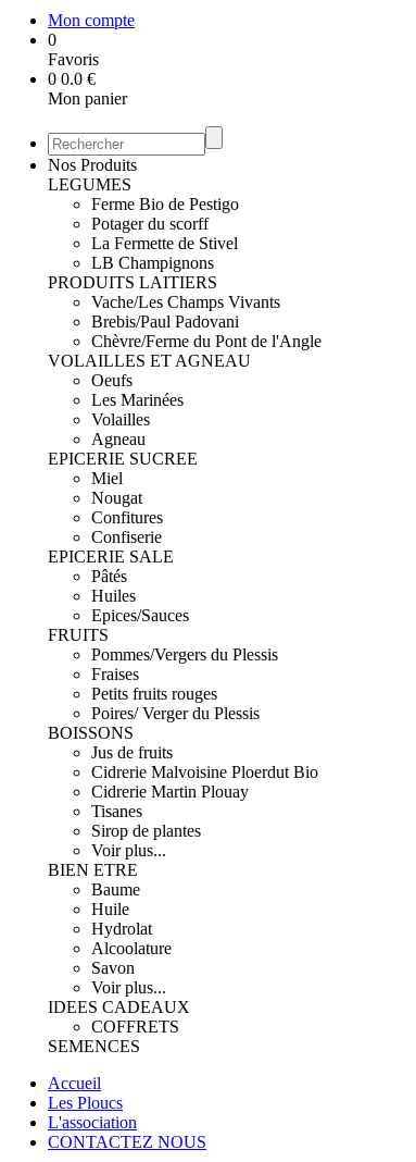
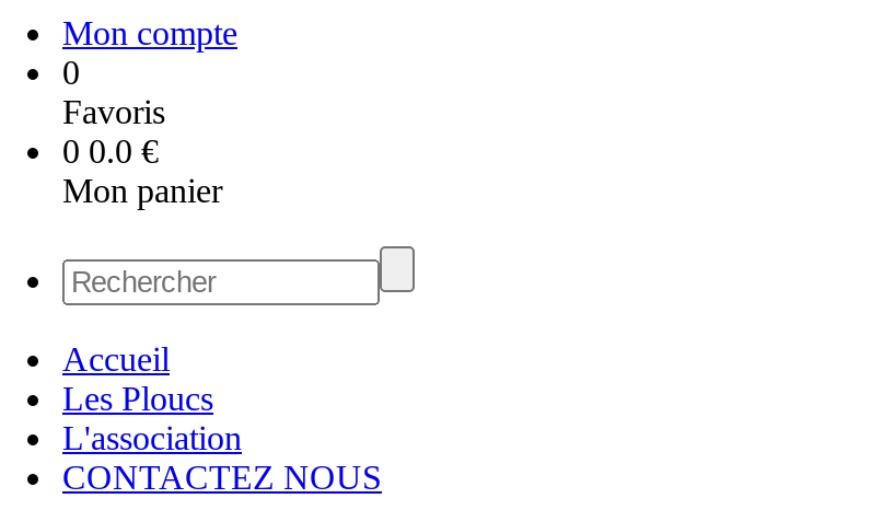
- Nos Produits
- LEGUMES
- Ferme Bio de Pestigo
- Potager du scorff
- La Fermette de Stivel
- LB Champignons
- PRODUITS LAITIERS
- Vache/Les Champs Vivants
- Brebis/Paul Padovani
- Chèvre/Ferme du Pont de l'Angle
- VOLAILLES ET AGNEAU
- Oeufs
- Les Marinées
- Volailles
- Agneau
- EPICERIE SUCREE
- Miel
- Nougat
- Confitures
- Confiserie
- EPICERIE SALE
- Pâtés
- Huiles
- Epices/Sauces
- FRUITS
- Pommes/Vergers du Plessis
- Fraises
- Petits fruits rouges
- Poires/ Verger du Plessis
- BOISSONS
- Jus de fruits
- Cidrerie Malvoisine Ploerdut Bio
- Cidrerie Martin Plouay
- Tisanes
- Sirop de plantes
- Voir plus...
- BIEN ETRE
- Baume
- Huile
- Hydrolat
- Alcoolature
- Savon
- Voir plus...
- IDEES CADEAUX
- COFFRETS
- SEMENCES
